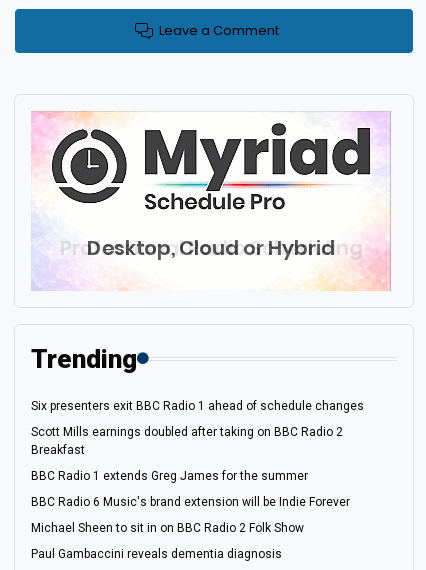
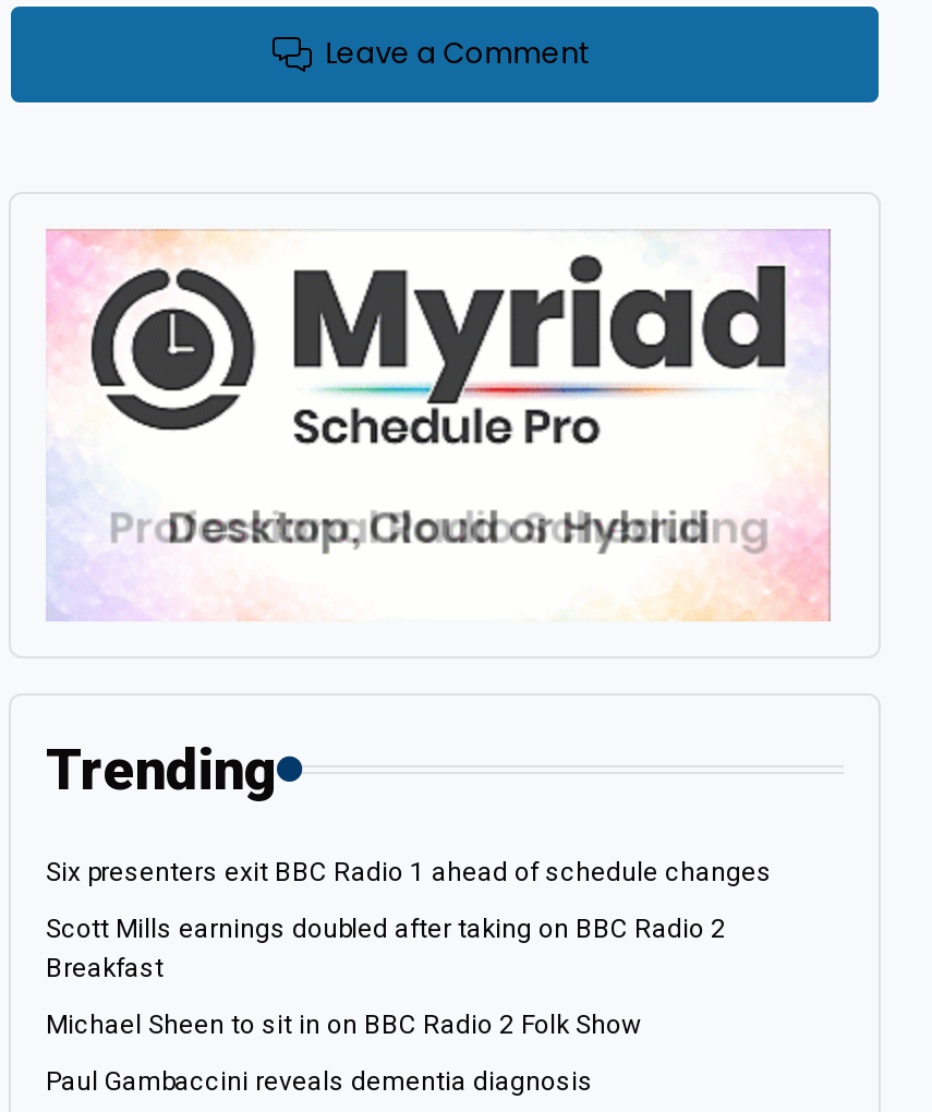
- BBC Radio 1 extends Greg James for the summer
- BBC Radio 6 Music's brand extension will be Indie Forever
